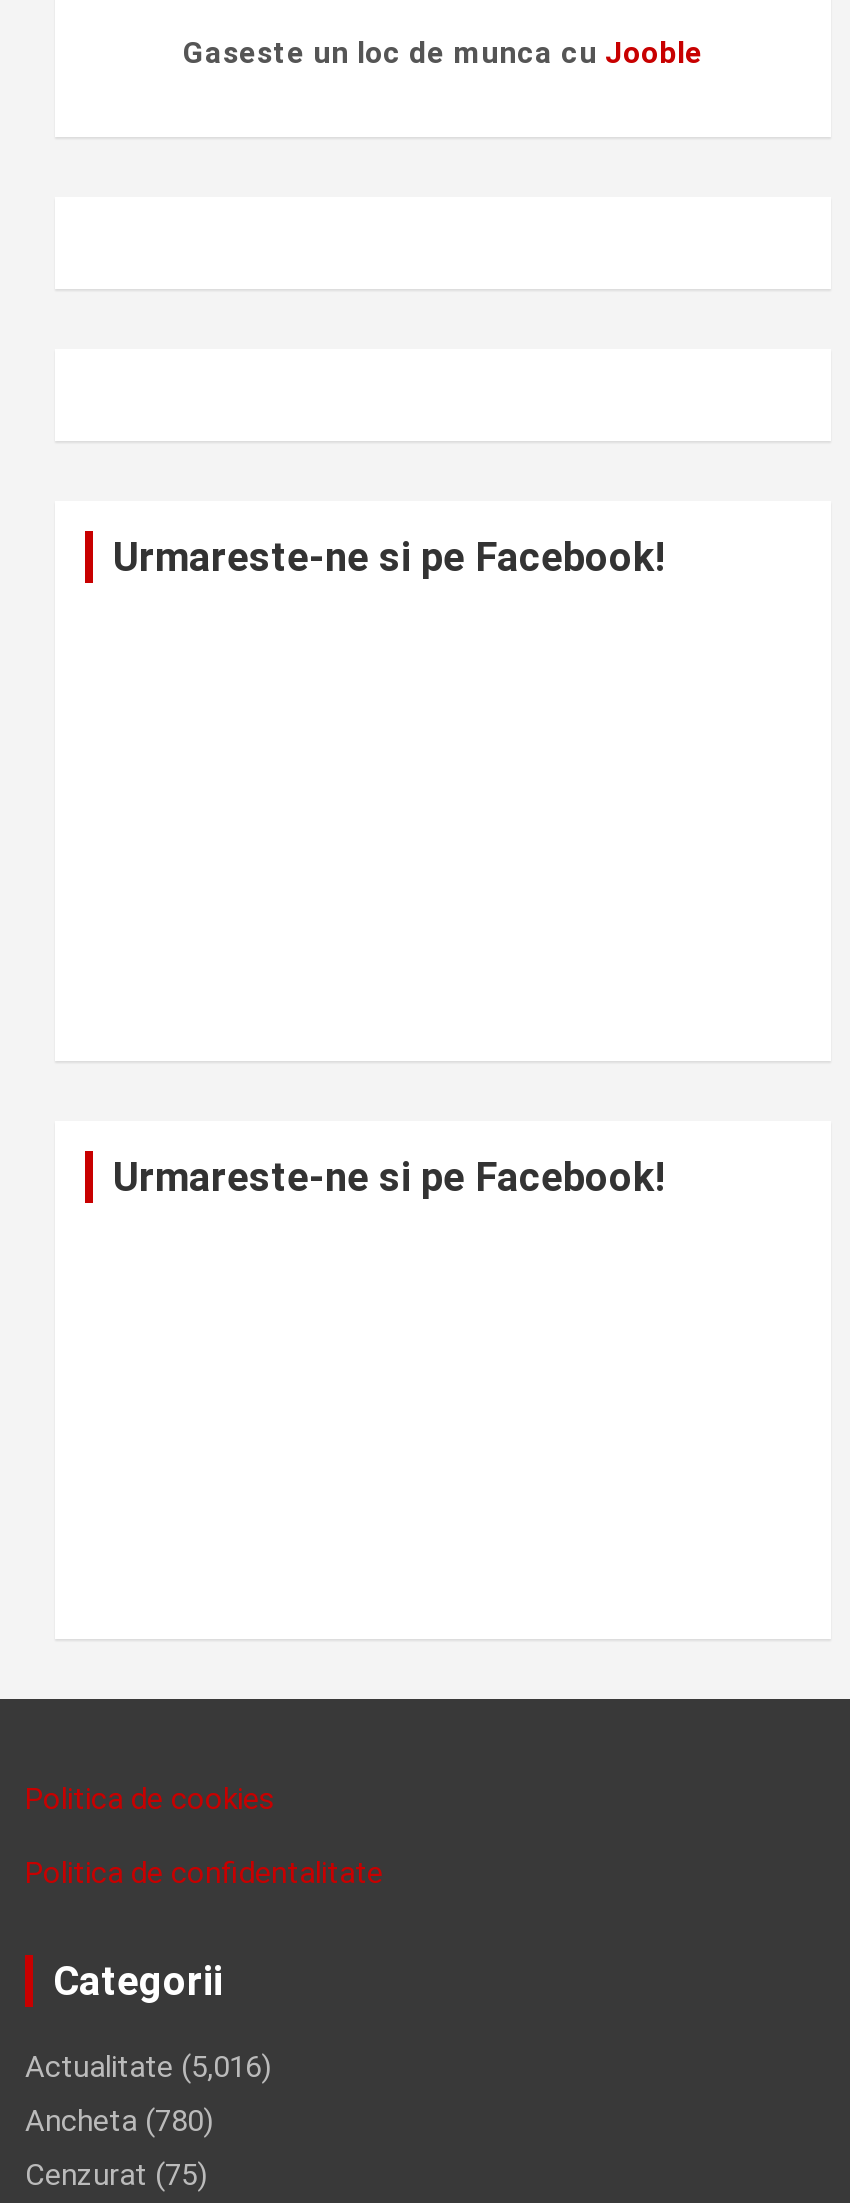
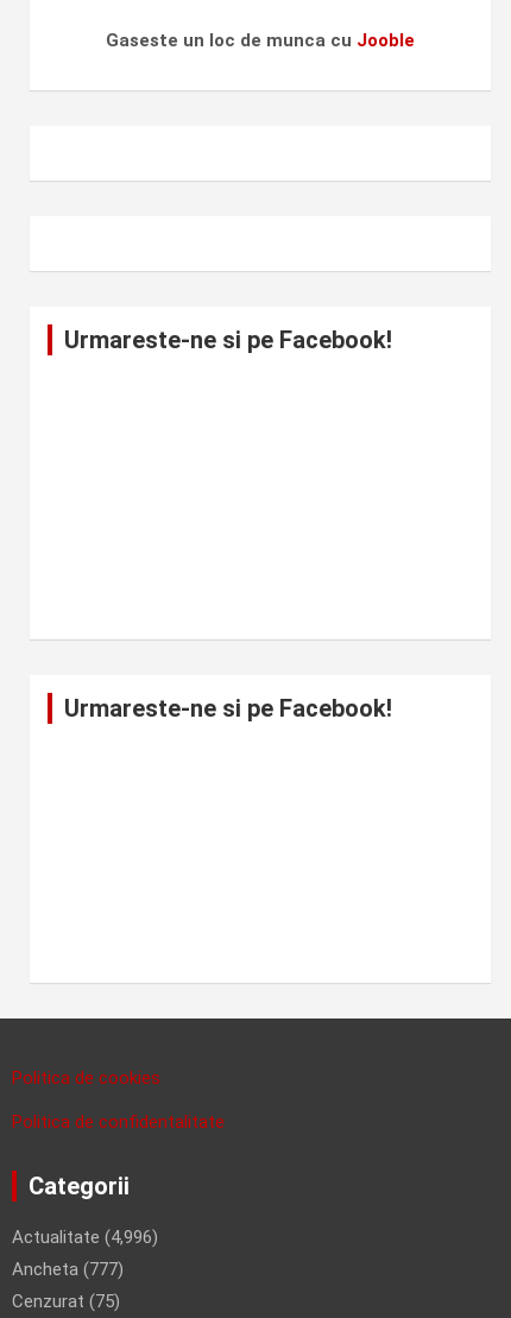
- Actualitate (5,016)
+ Actualitate (4,996)

- Ancheta (780)
+ Ancheta (777)
